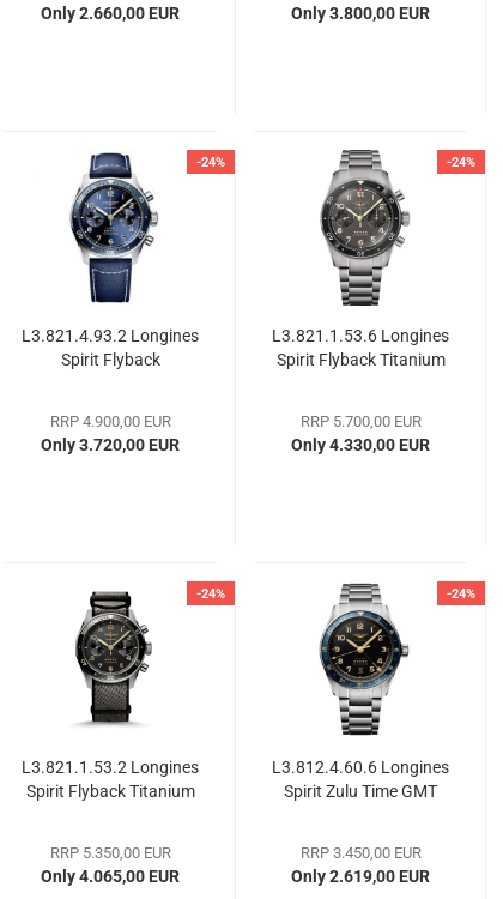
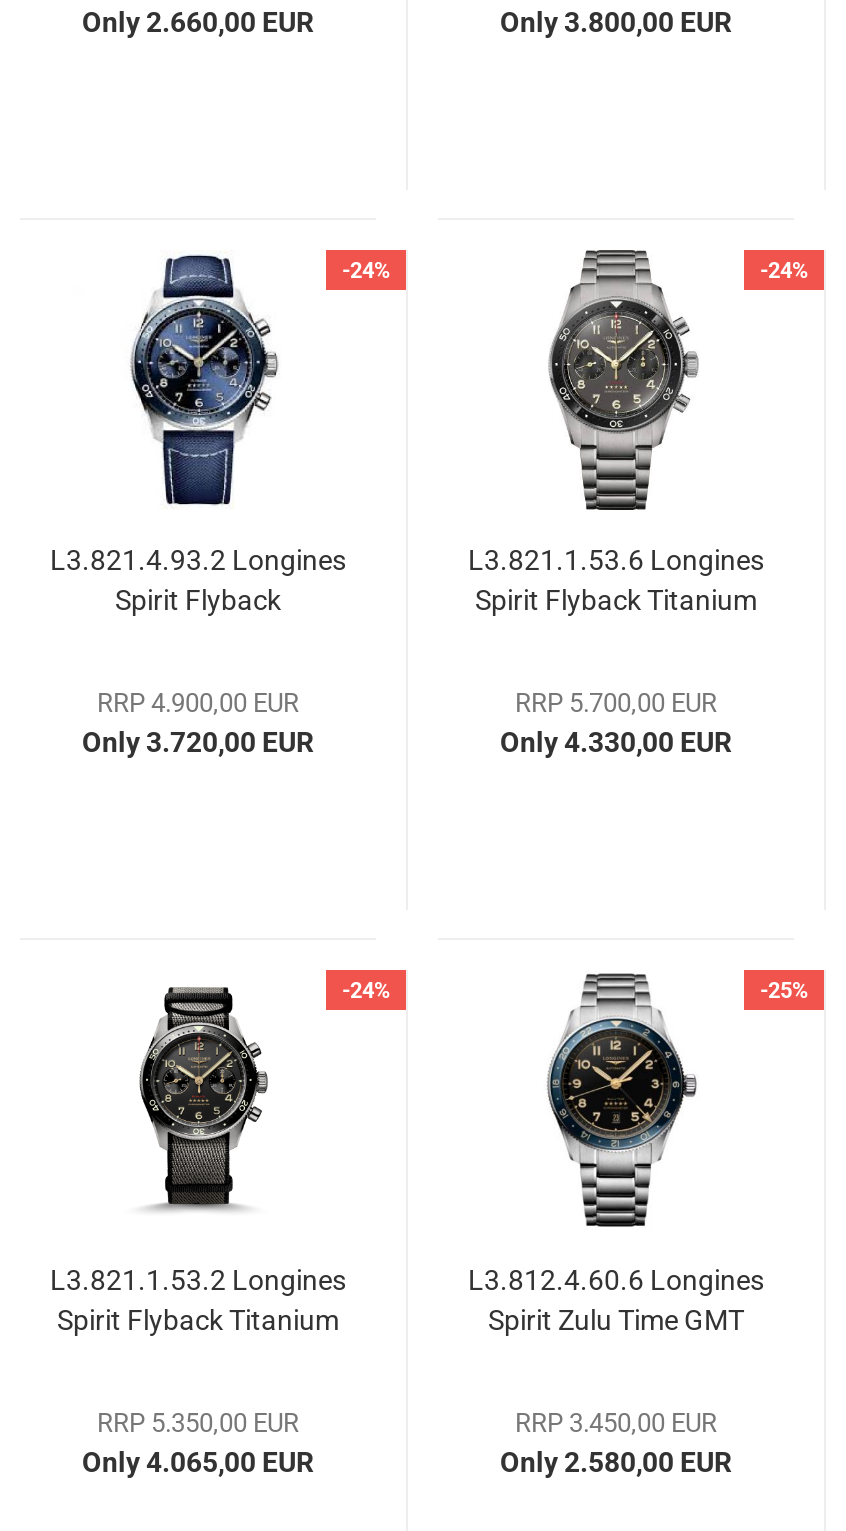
- -24%
+ -25%

- Only 2.619,00 EUR
+ Only 2.580,00 EUR
